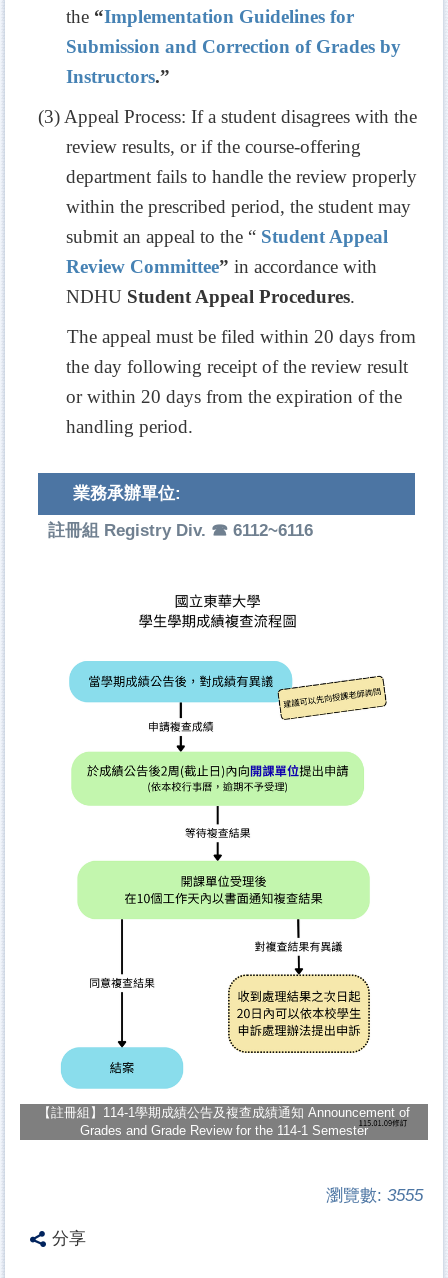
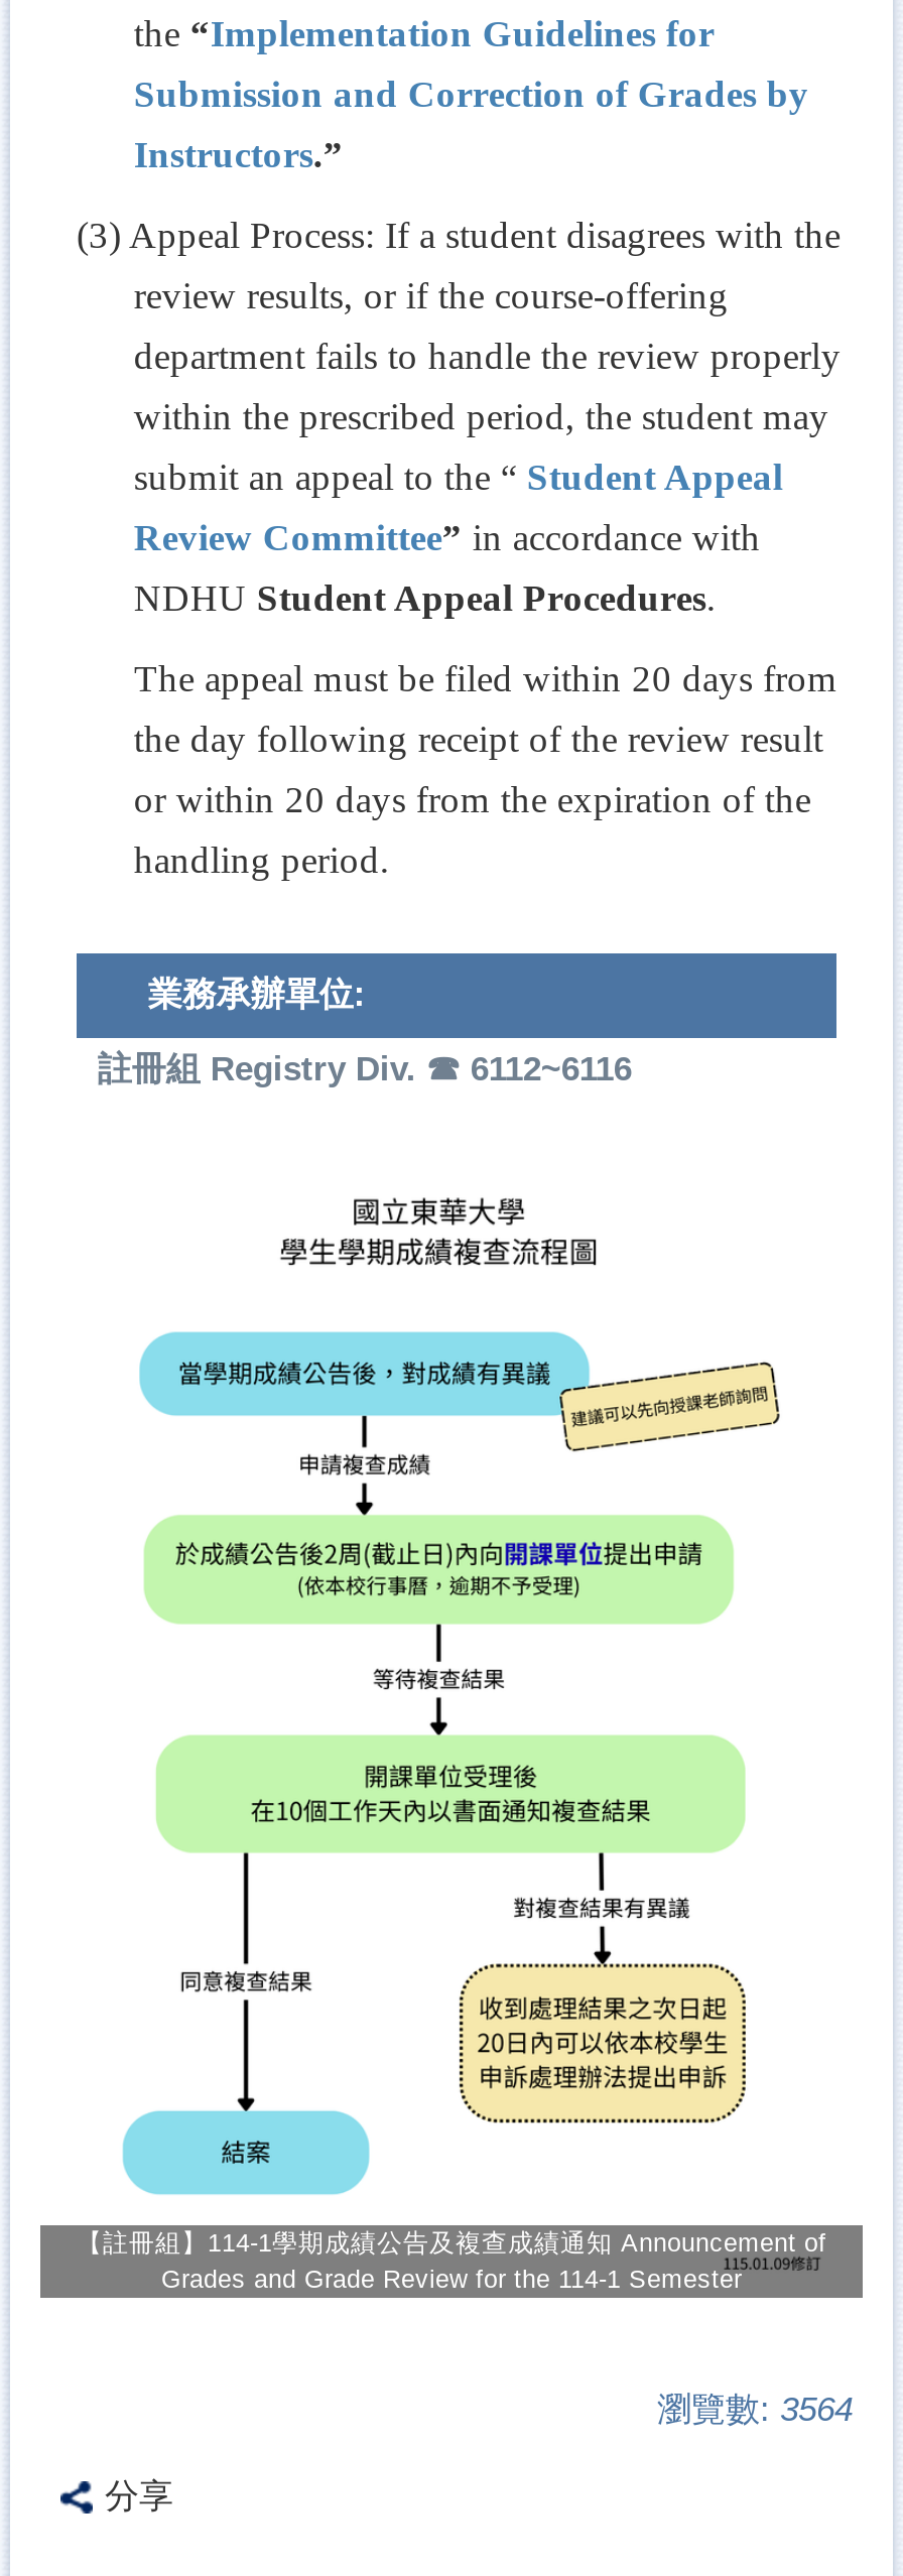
- 瀏覽數: 3555
+ 瀏覽數: 3564
